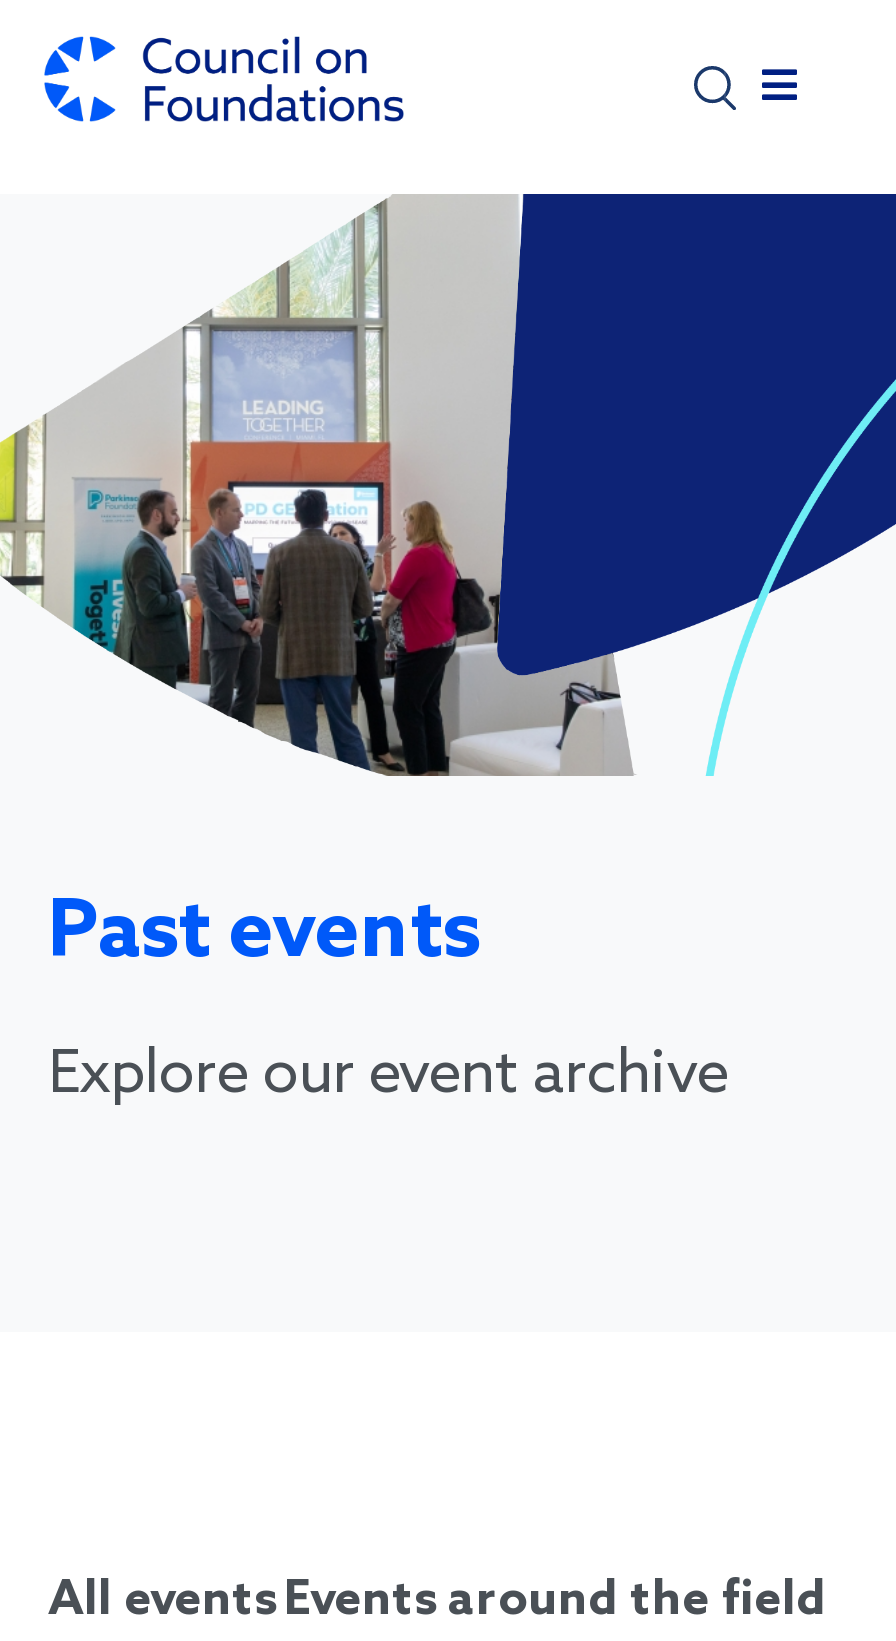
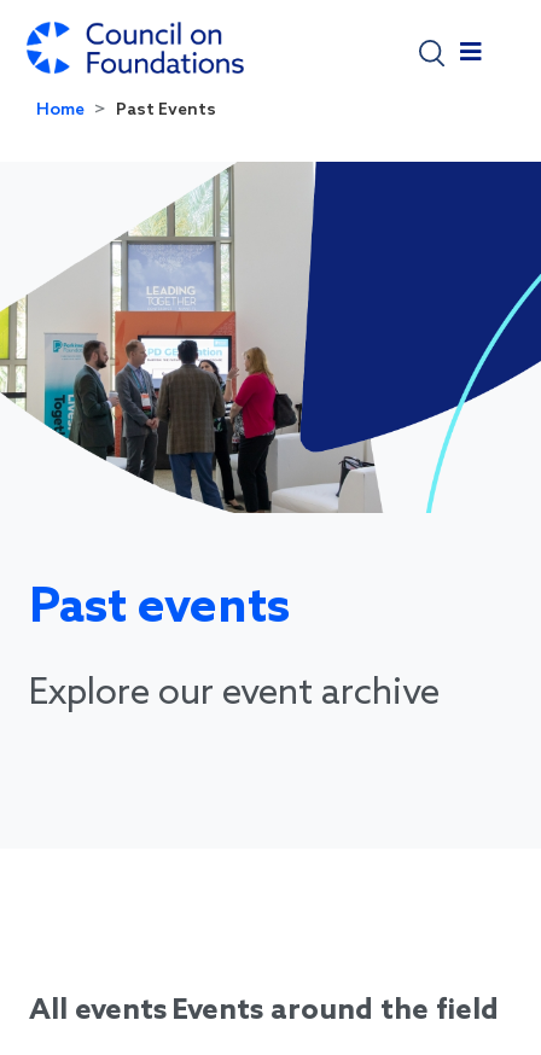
+ Home
+ Past Events
